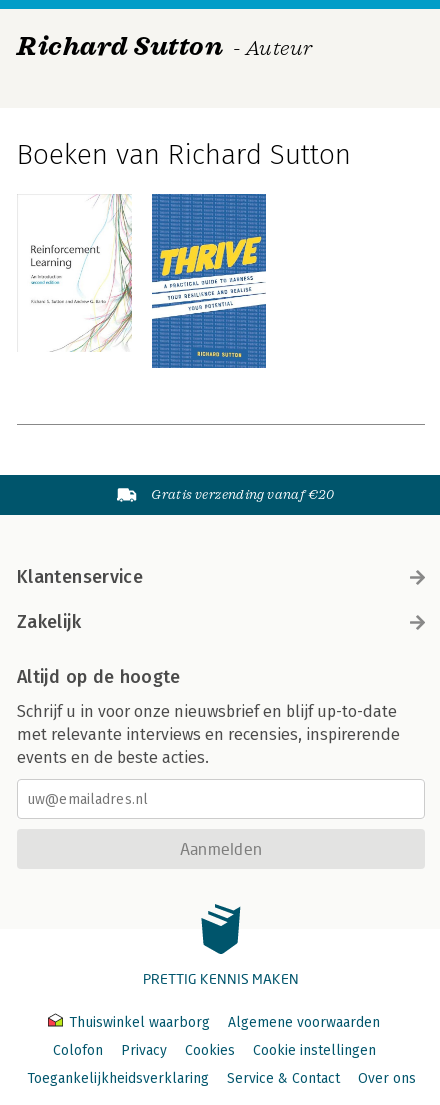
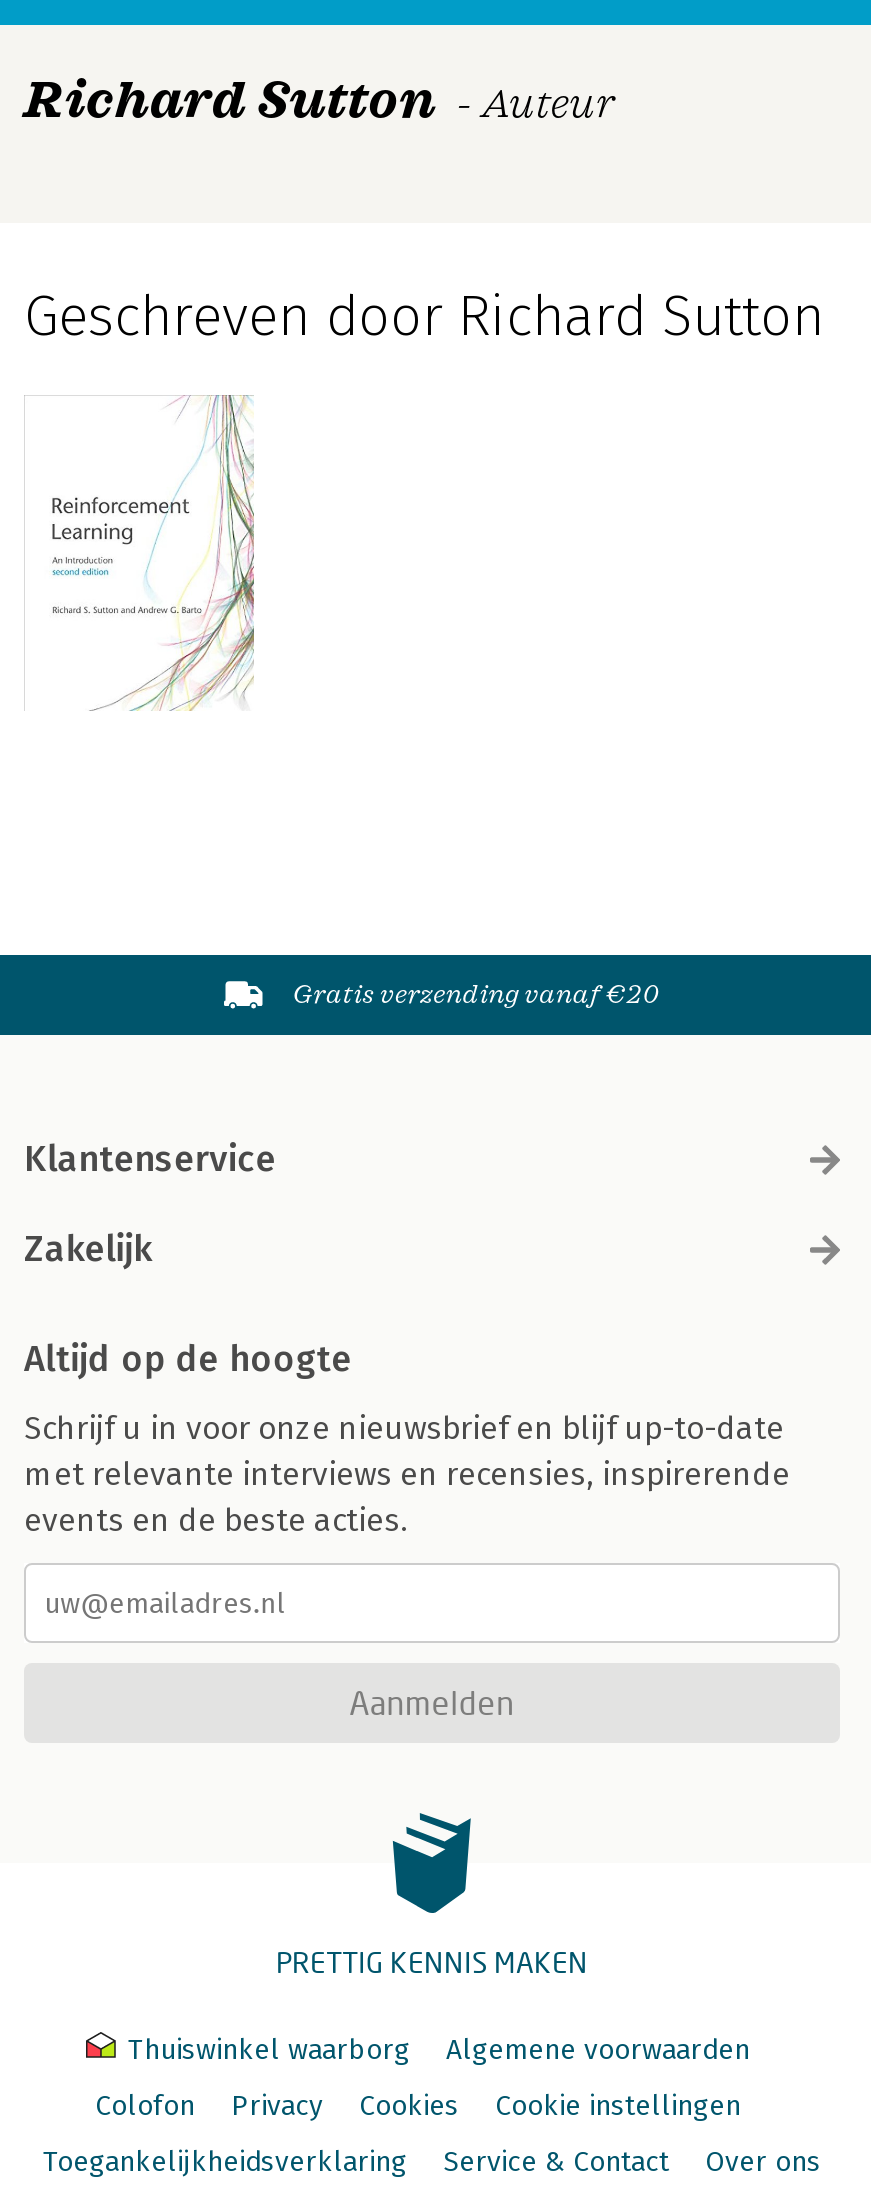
- Boeken van Richard Sutton
+ Geschreven door Richard Sutton

- [image]
